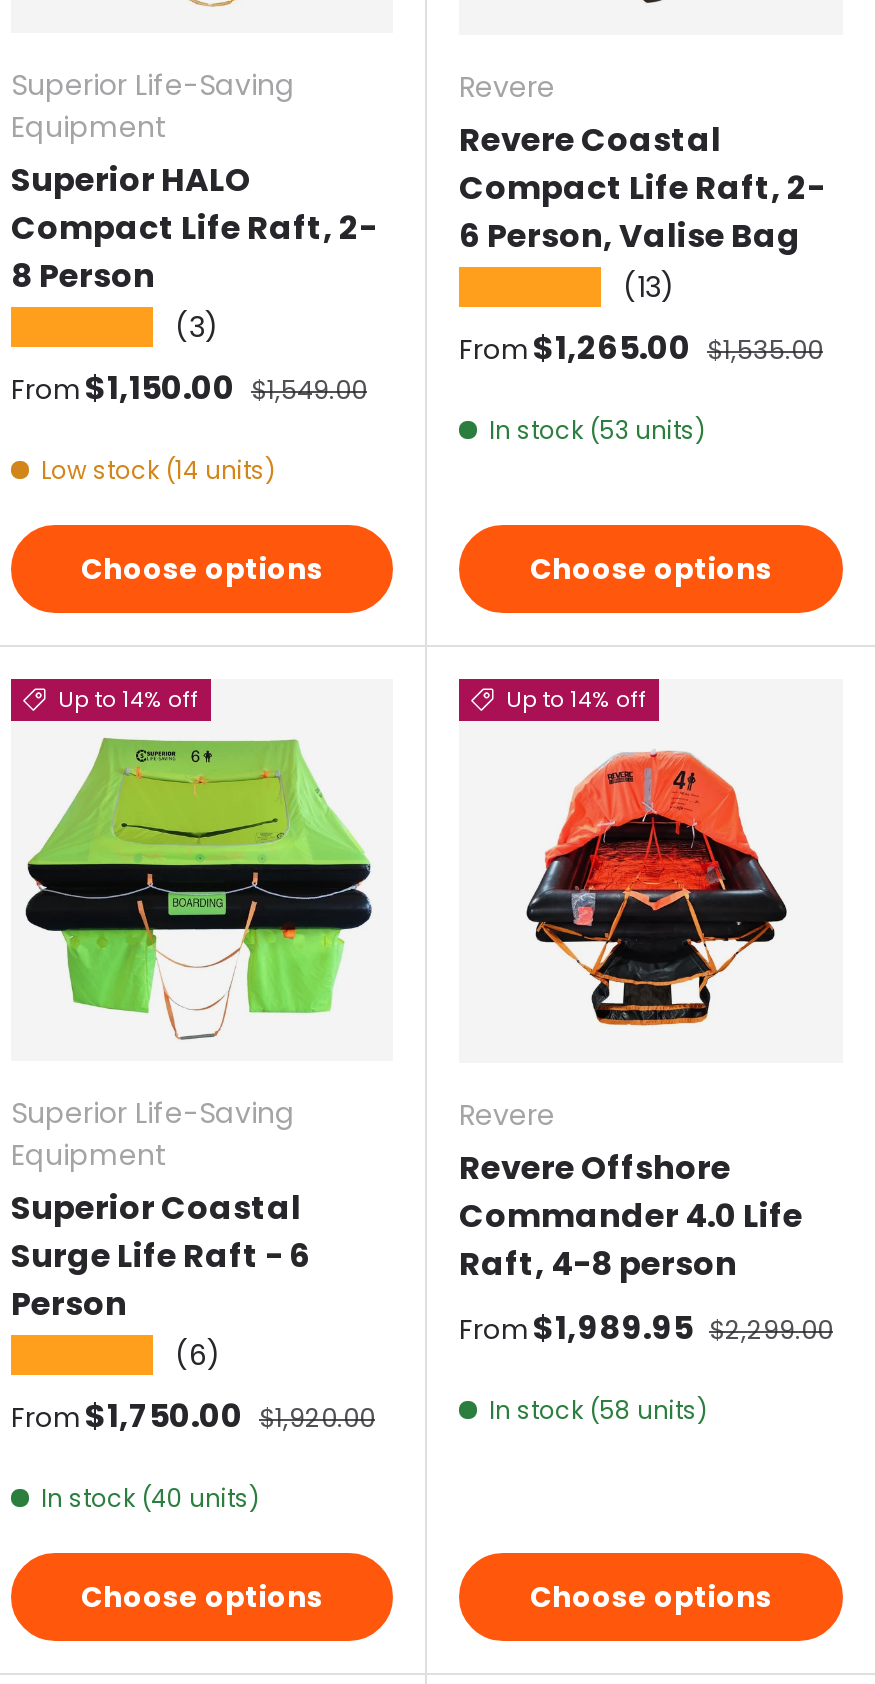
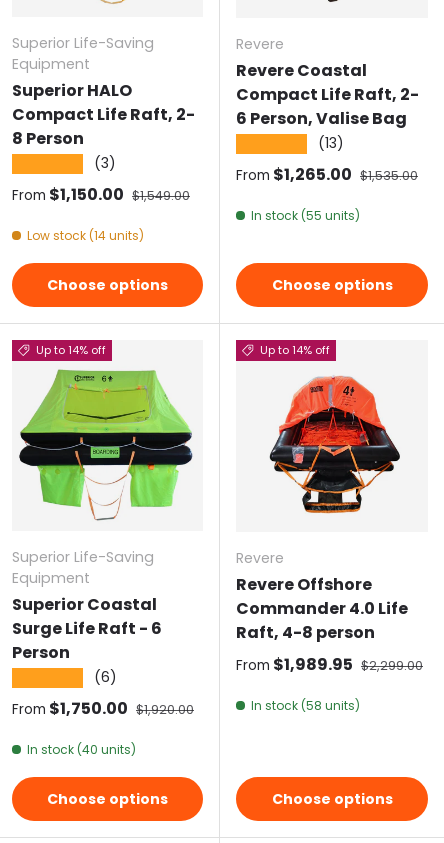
- In stock (53 units)
+ In stock (55 units)
